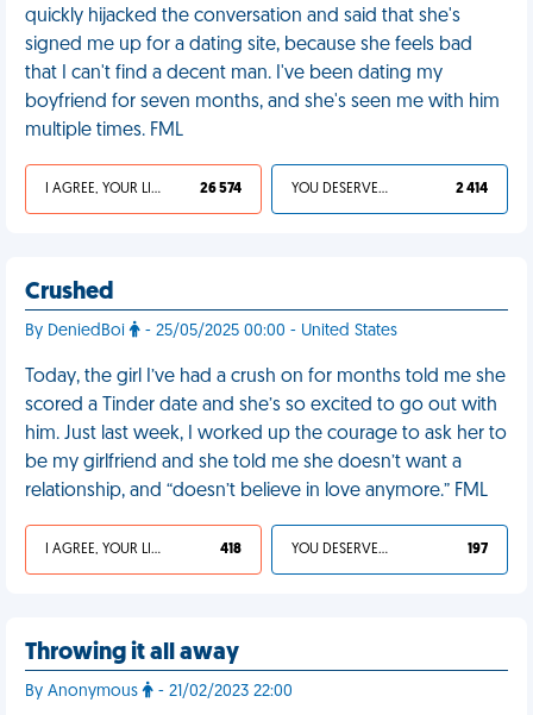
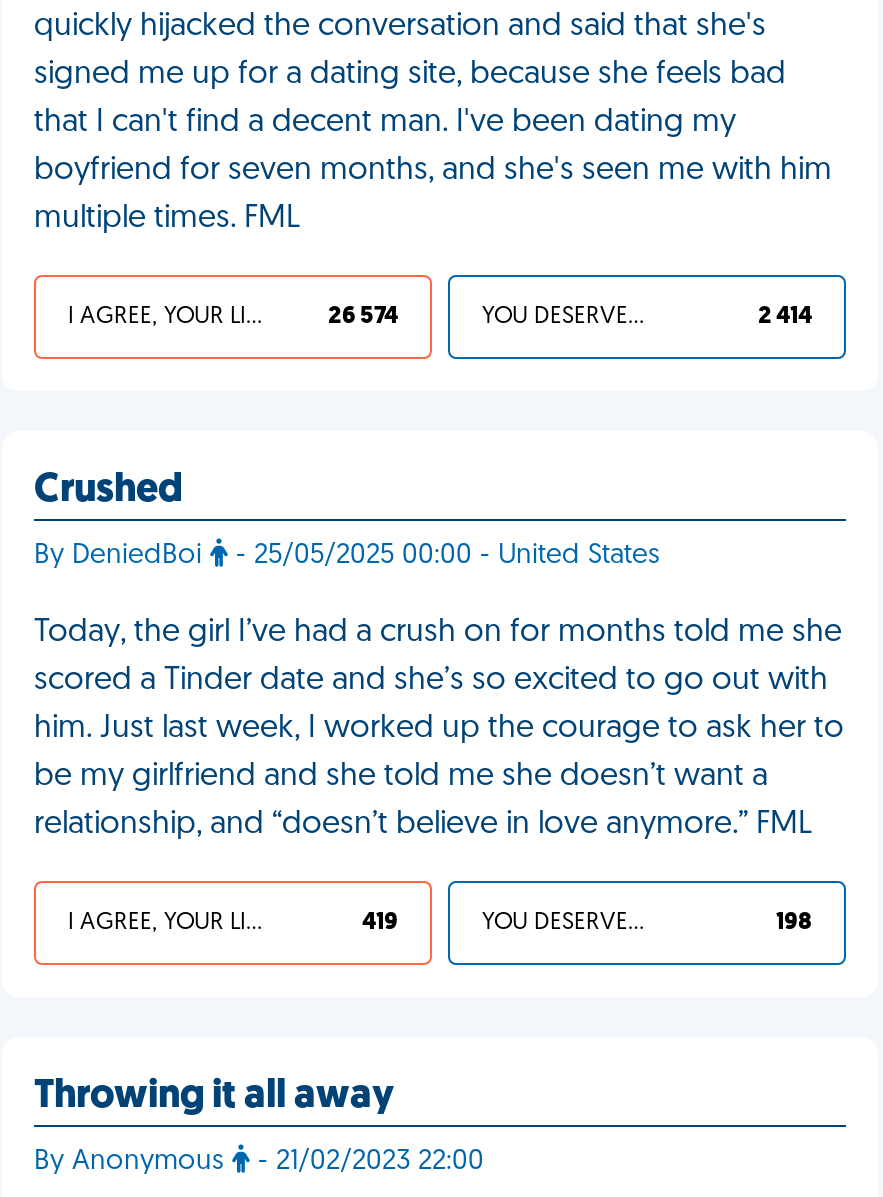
- 418
+ 419

- 197
+ 198
